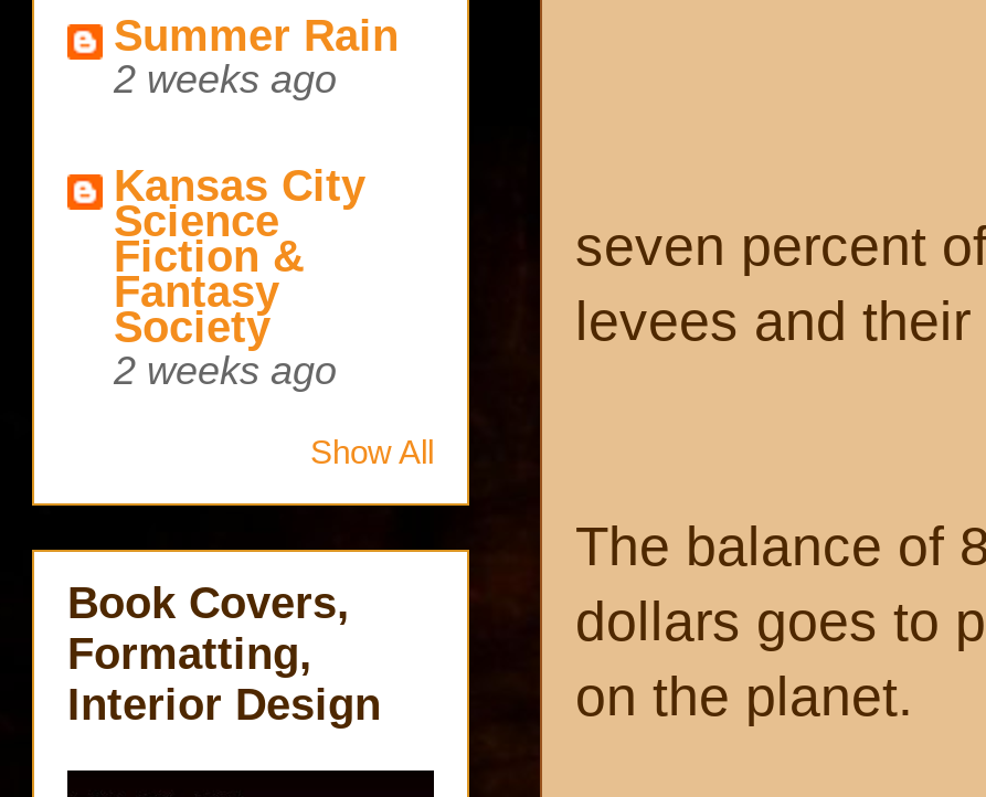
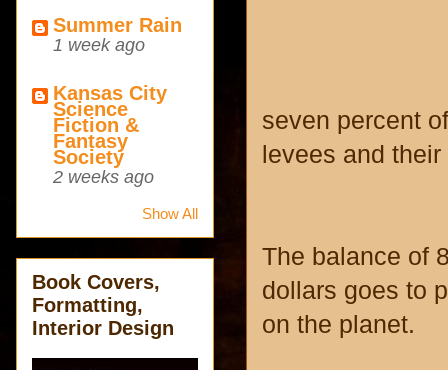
- 2 weeks ago
+ 1 week ago
